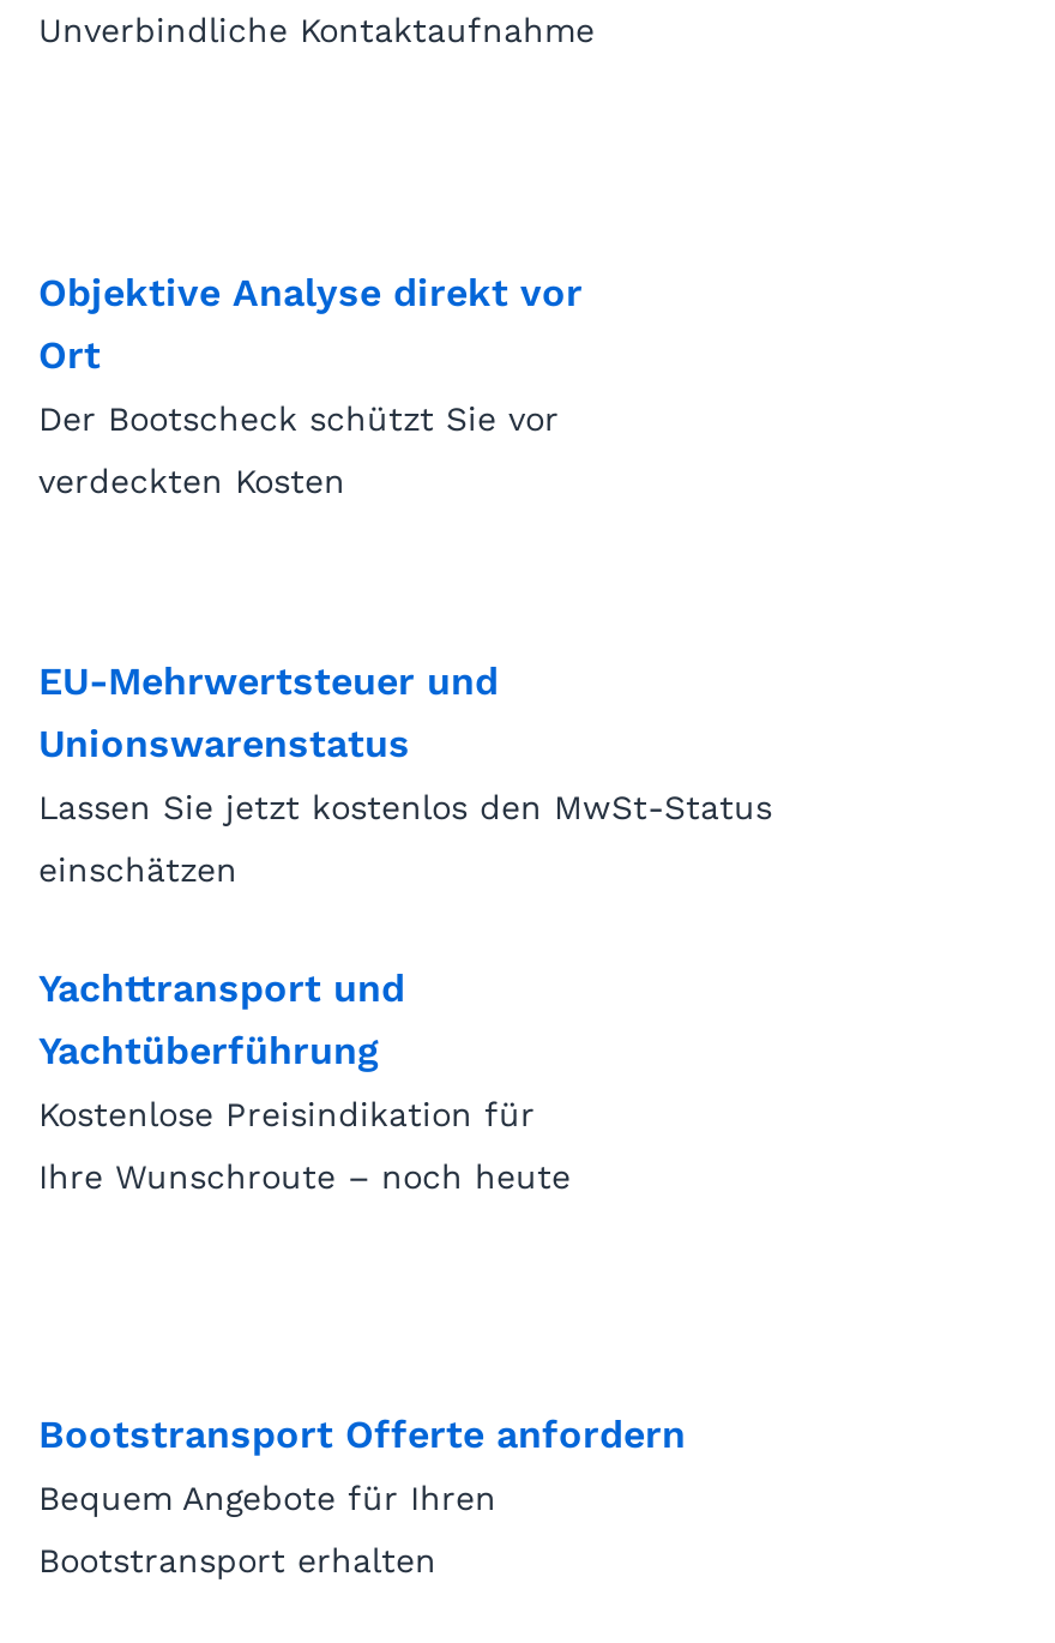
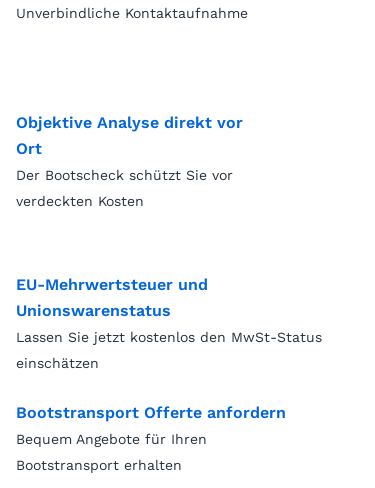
- Yachttransport und
- Yachtüberführung
- Kostenlose Preisindikation für
- Ihre Wunschroute – noch heute
